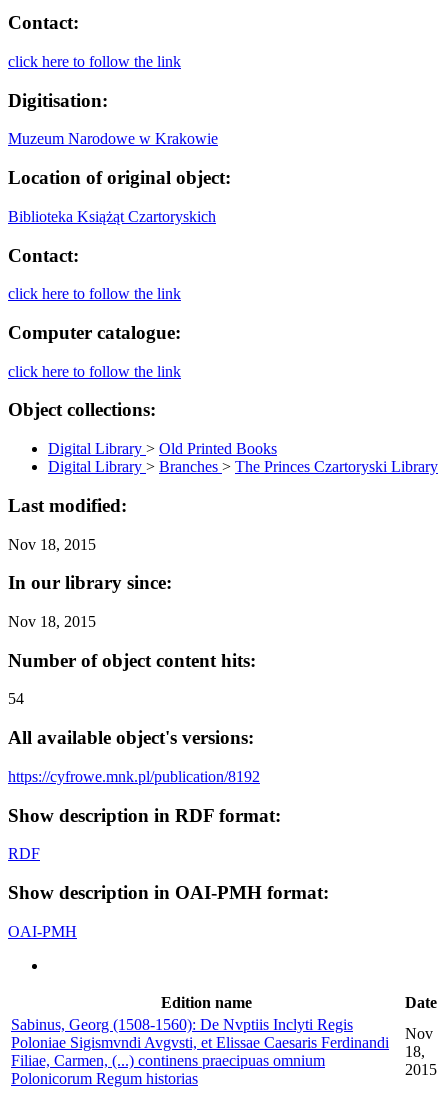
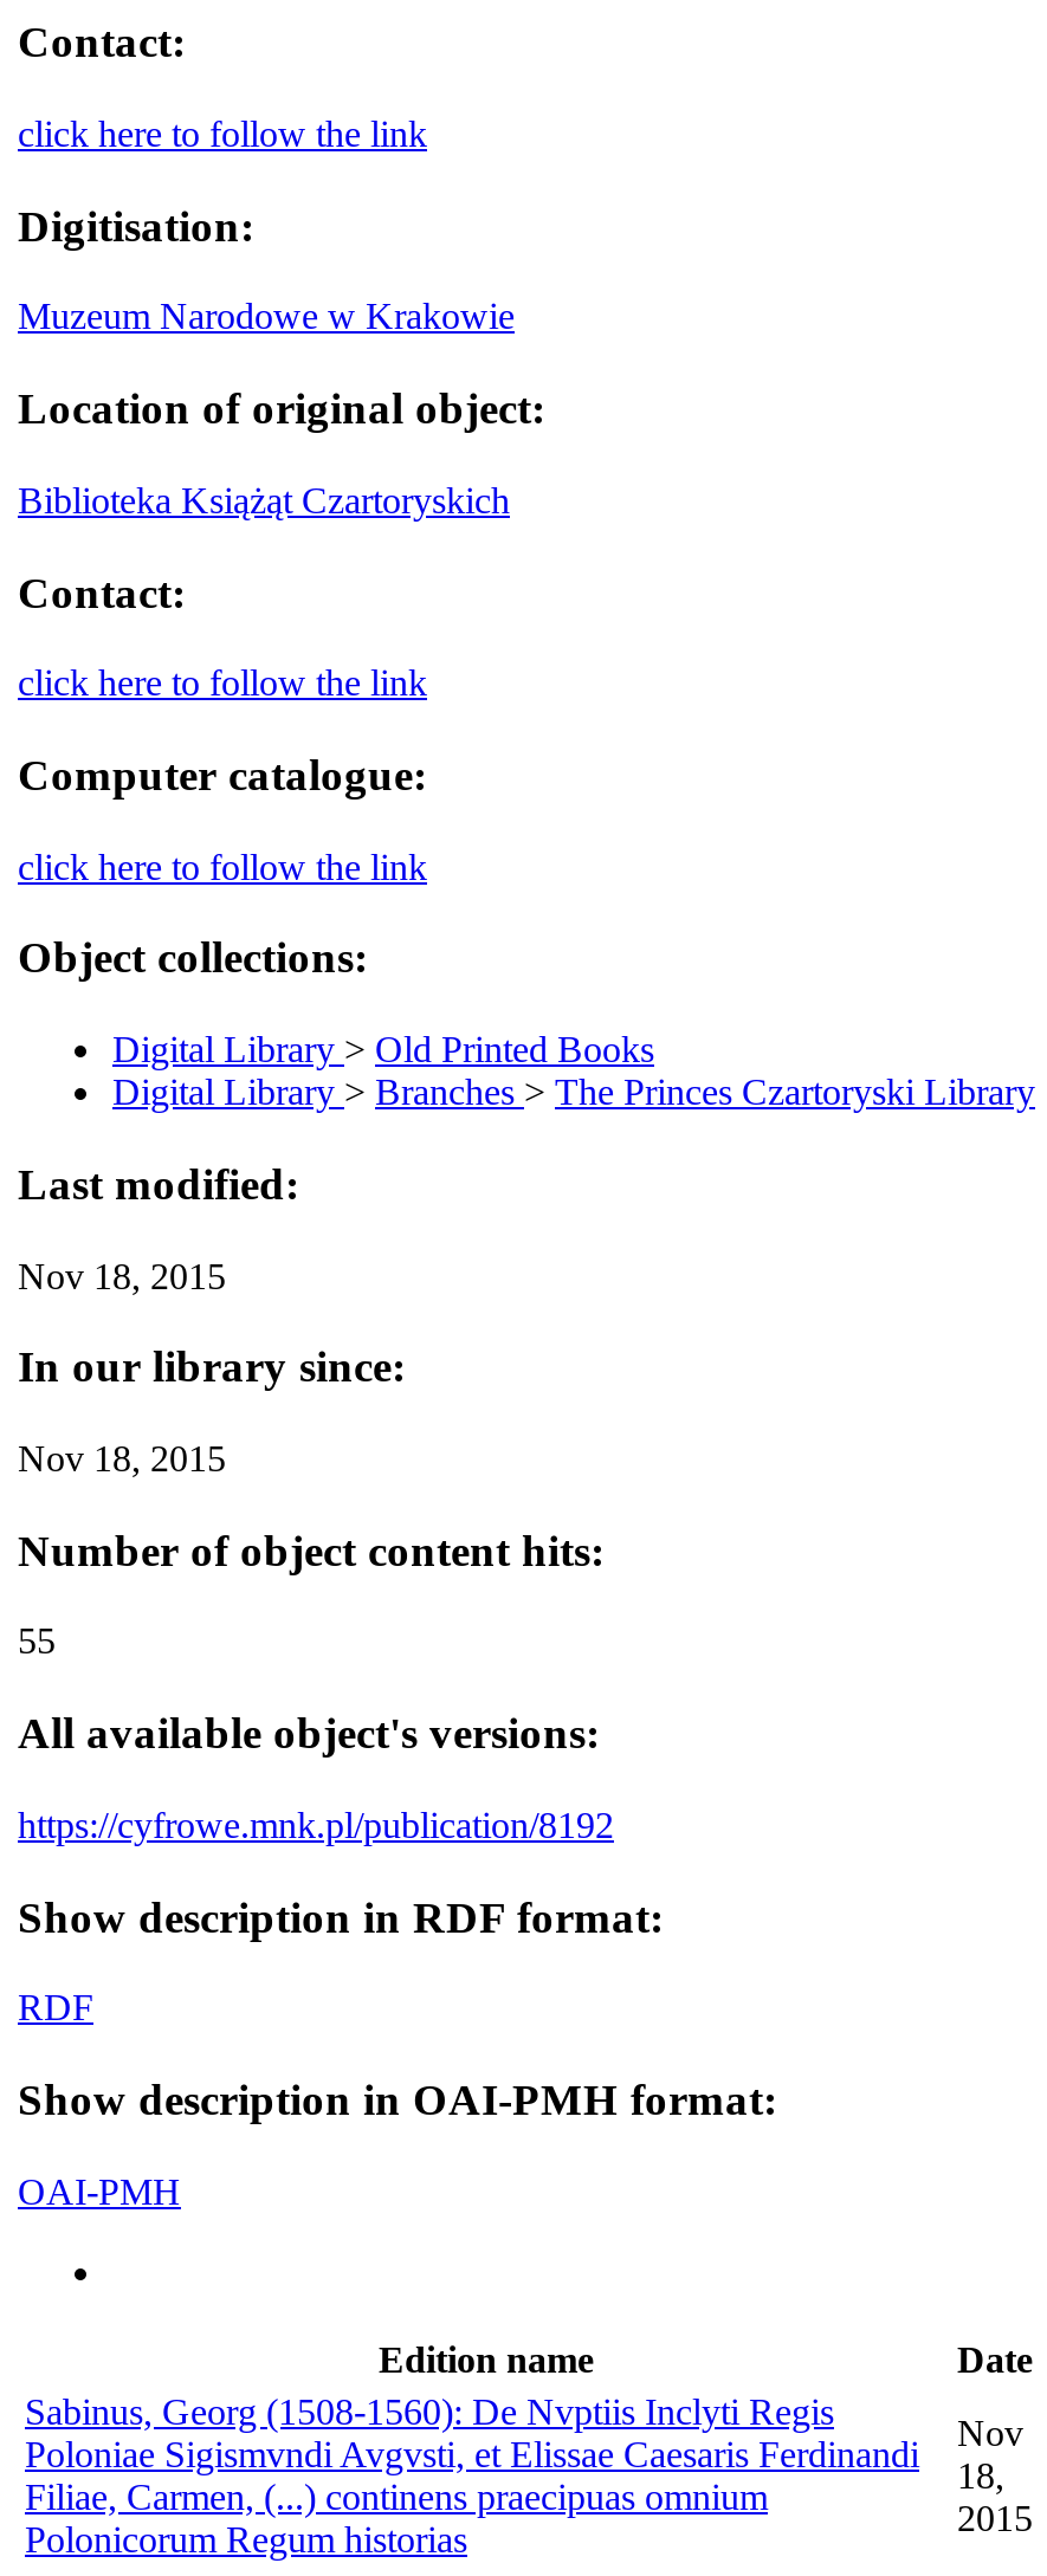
- 54
+ 55
